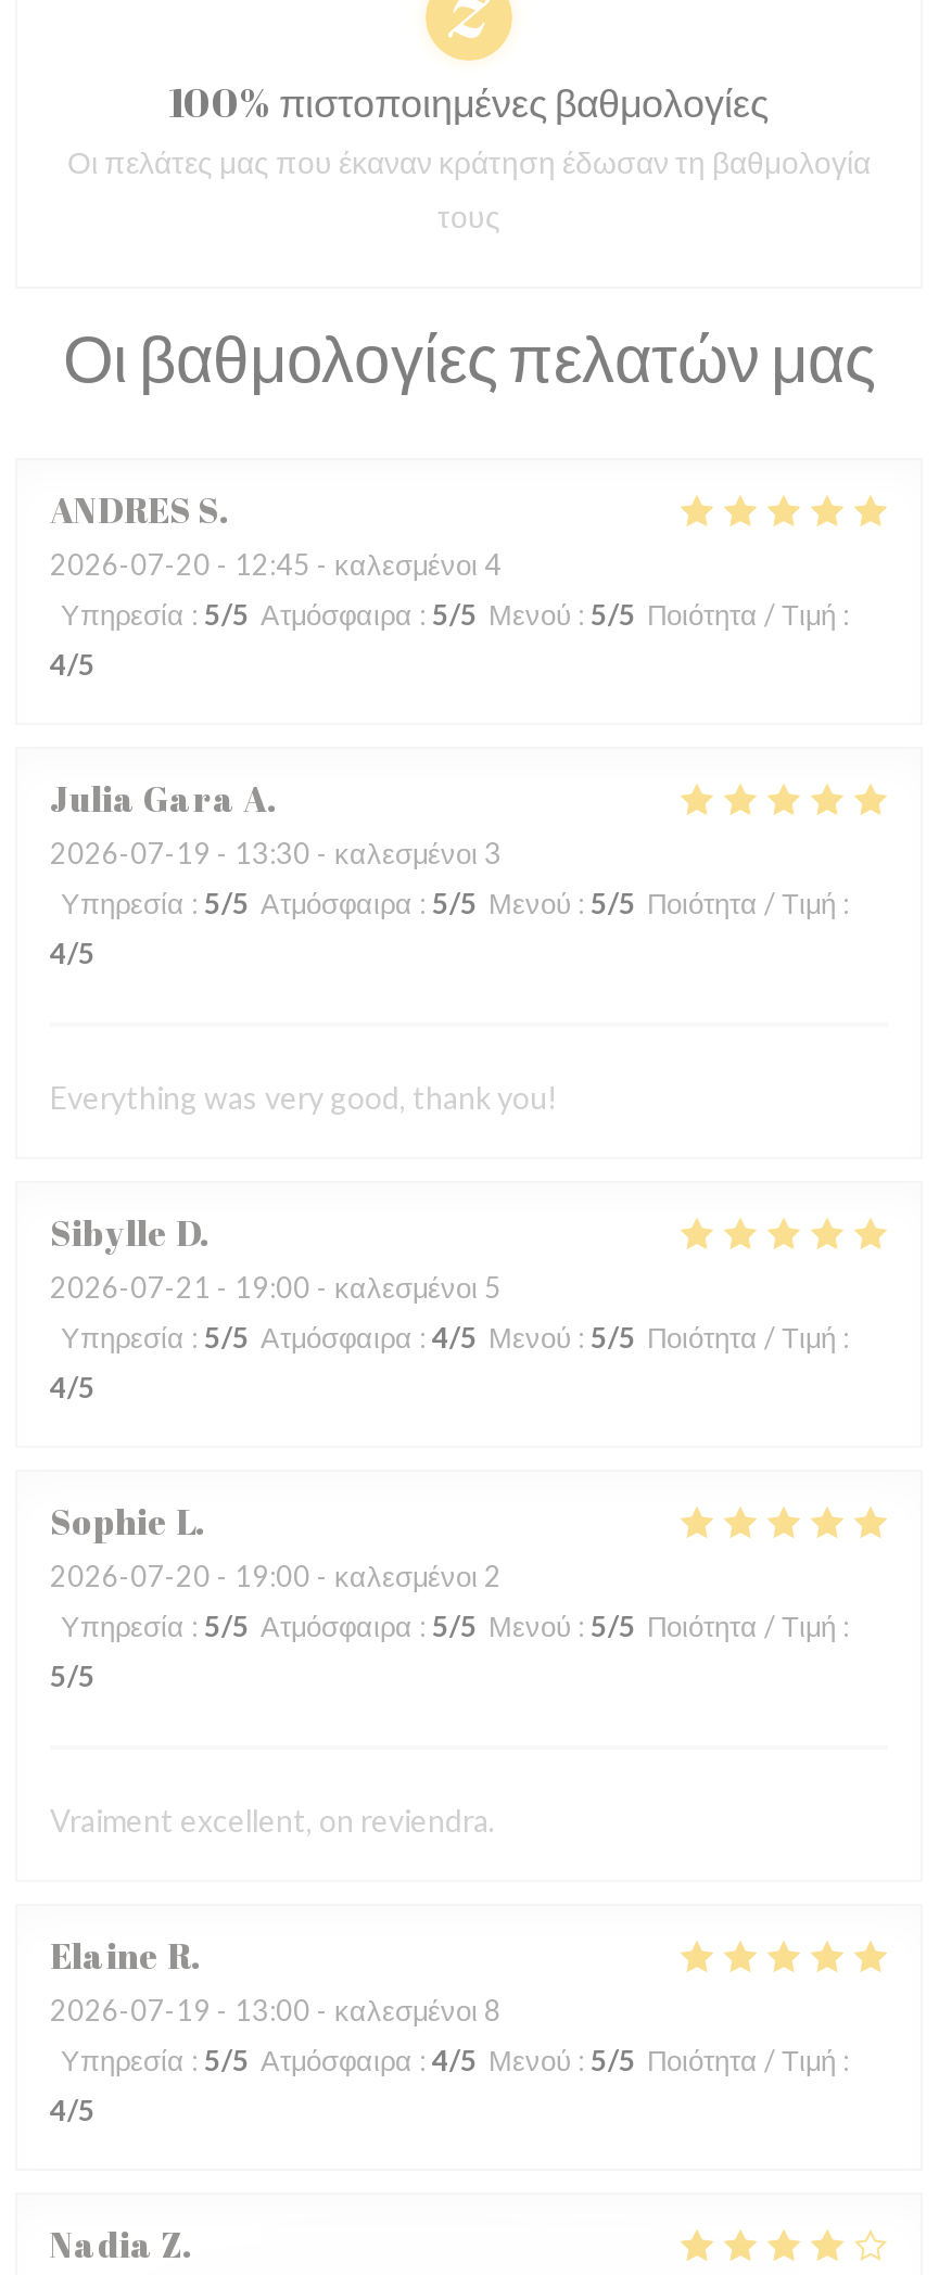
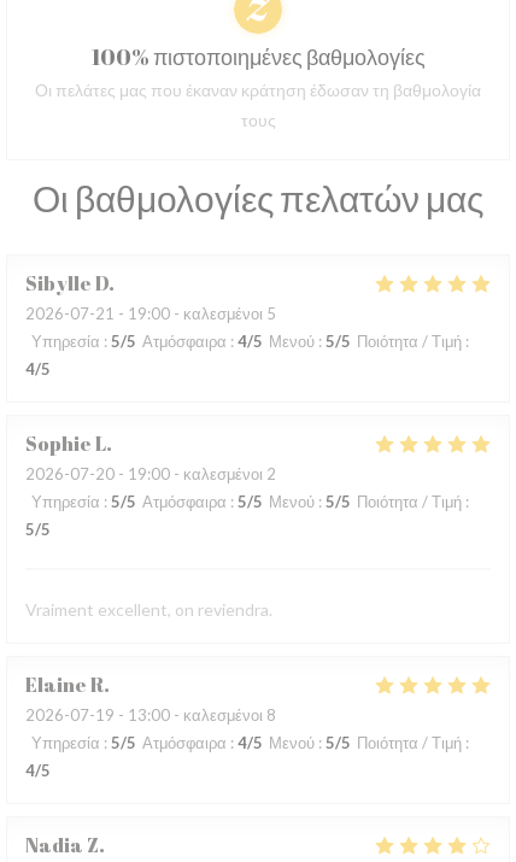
- ANDRES S
- 2026-07-20 - 12:45 - καλεσμένοι 4
- Υπηρεσία: 5/5 Ατμόσφαιρα: 5/5 Μενού: 5/5 Ποιότητα / Τιμή:
- 4/5
- Julia Gara A
- 2026-07-19 - 13:30 - καλεσμένοι 3
- Υπηρεσία: 5/5 Ατμόσφαιρα: 5/5 Μενού: 5/5 Ποιότητα / Τιμή:
- 4/5

- Everything was very good, thank you!
